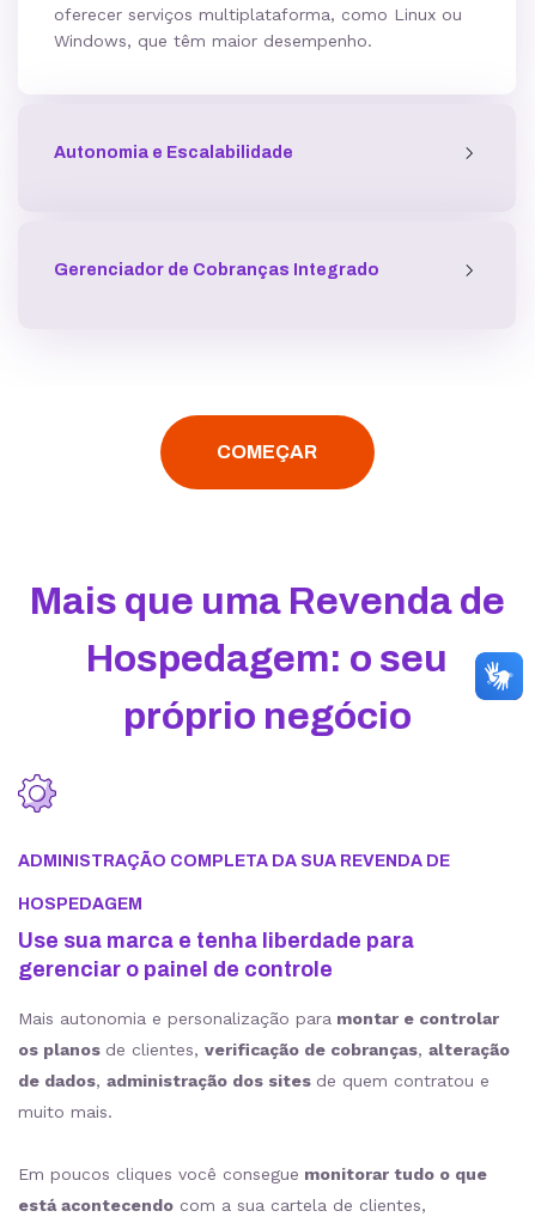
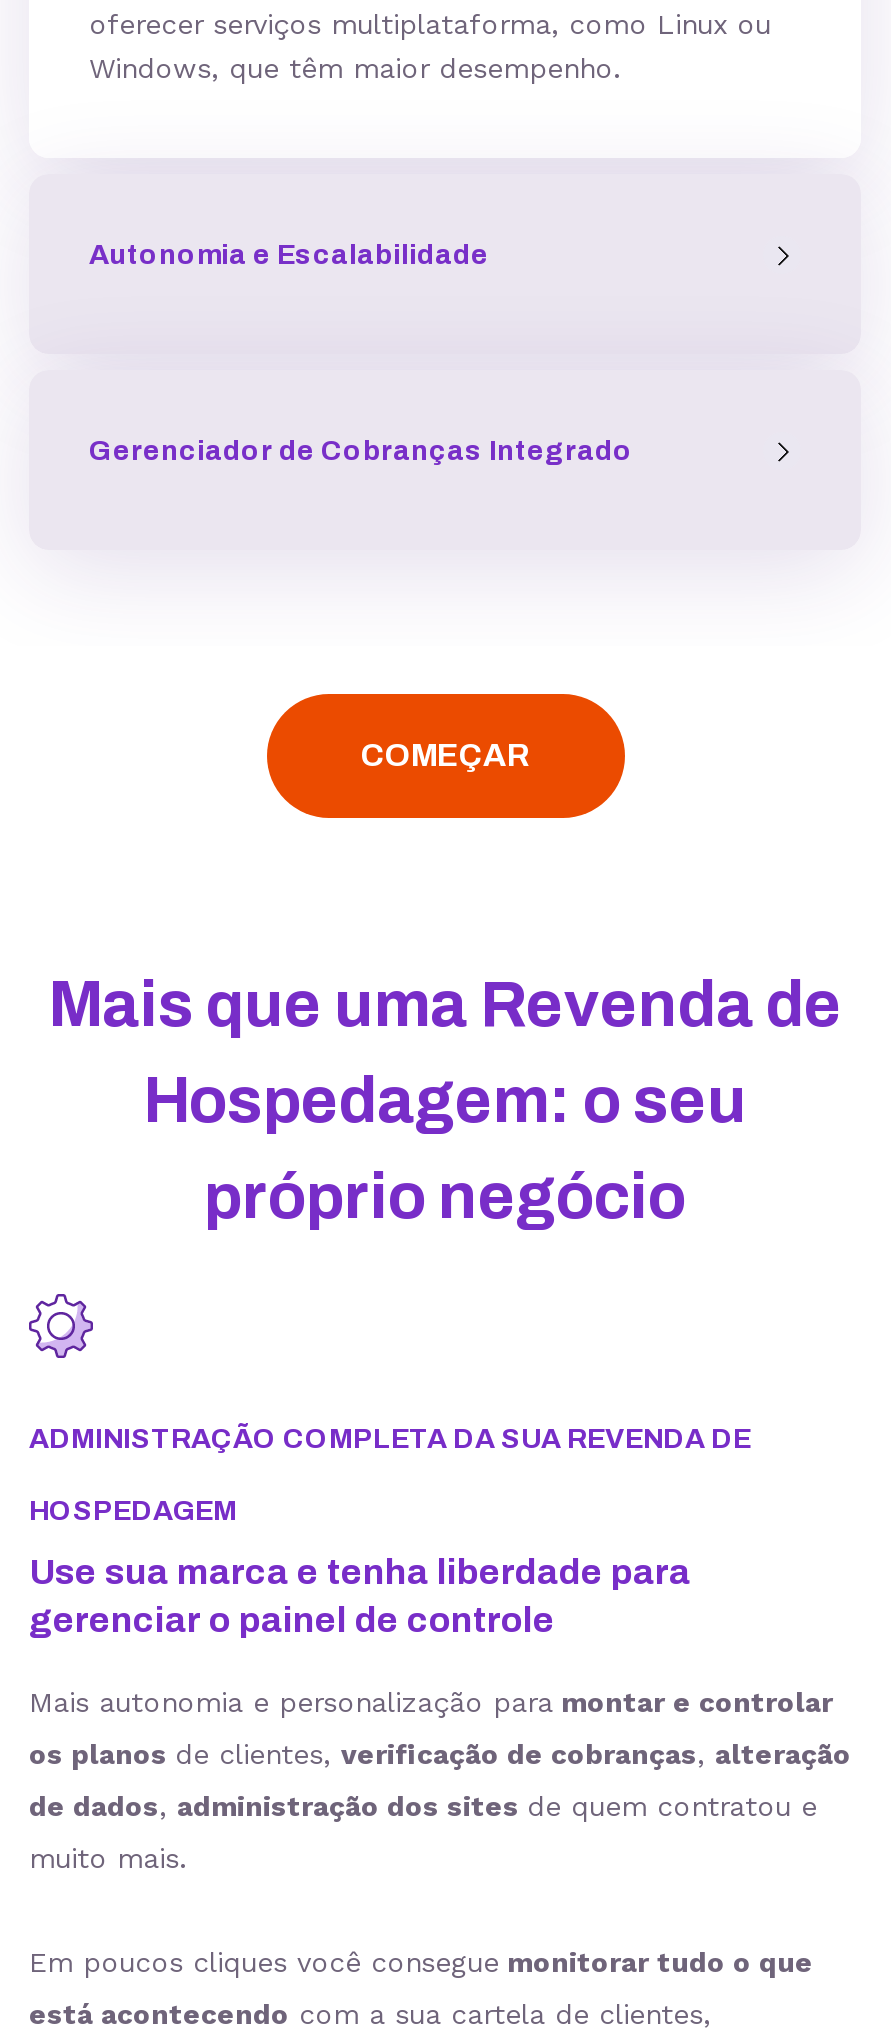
- [image]
